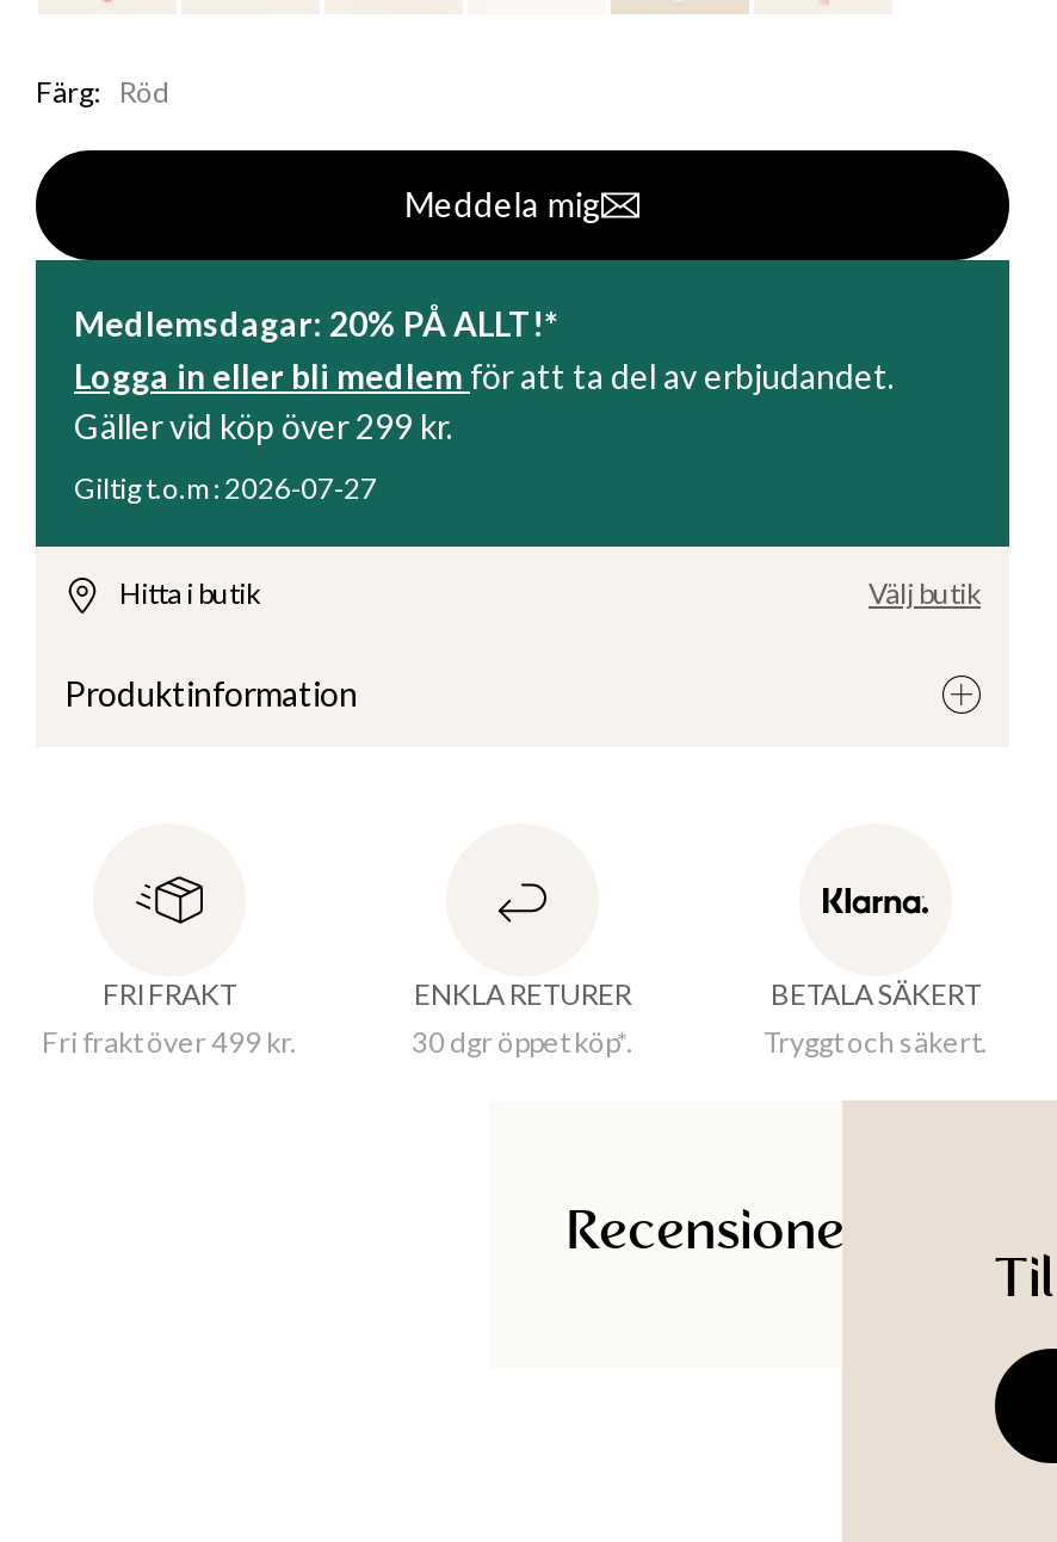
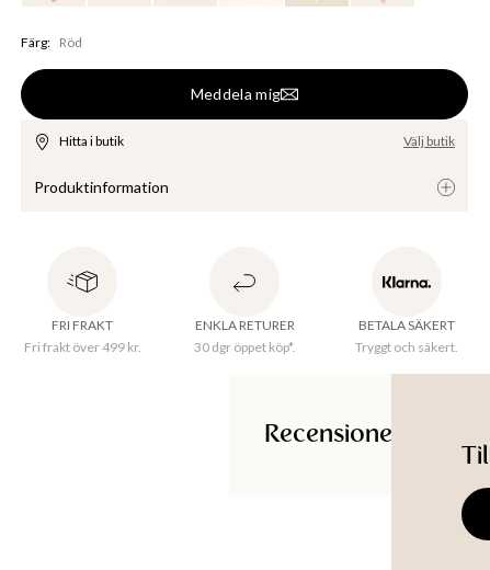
- [image]
- Medlemsdagar: 20% PÅ ALLT!*
- Logga in eller bli medlem för att ta del av erbjudandet.
- Gäller vid köp över 299 kr.
- Giltig t.o.m: 2026-07-27
